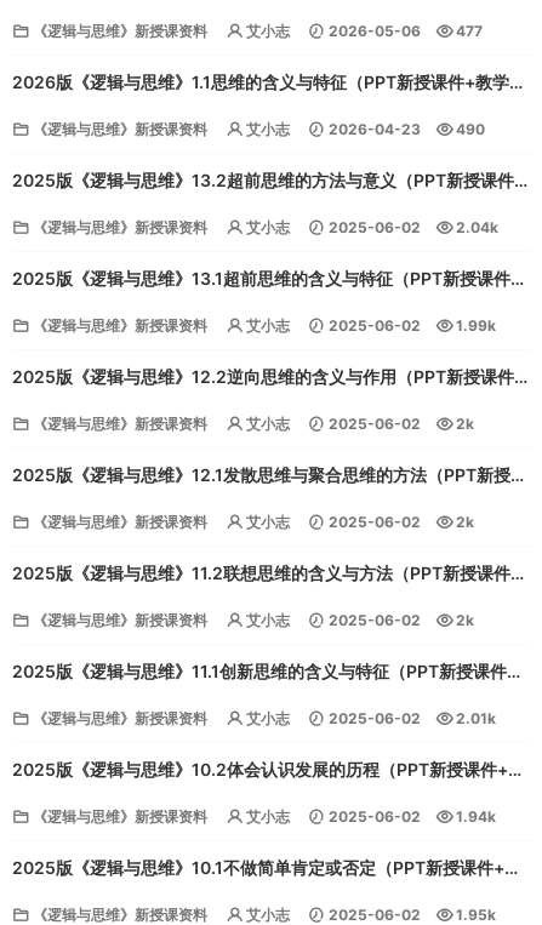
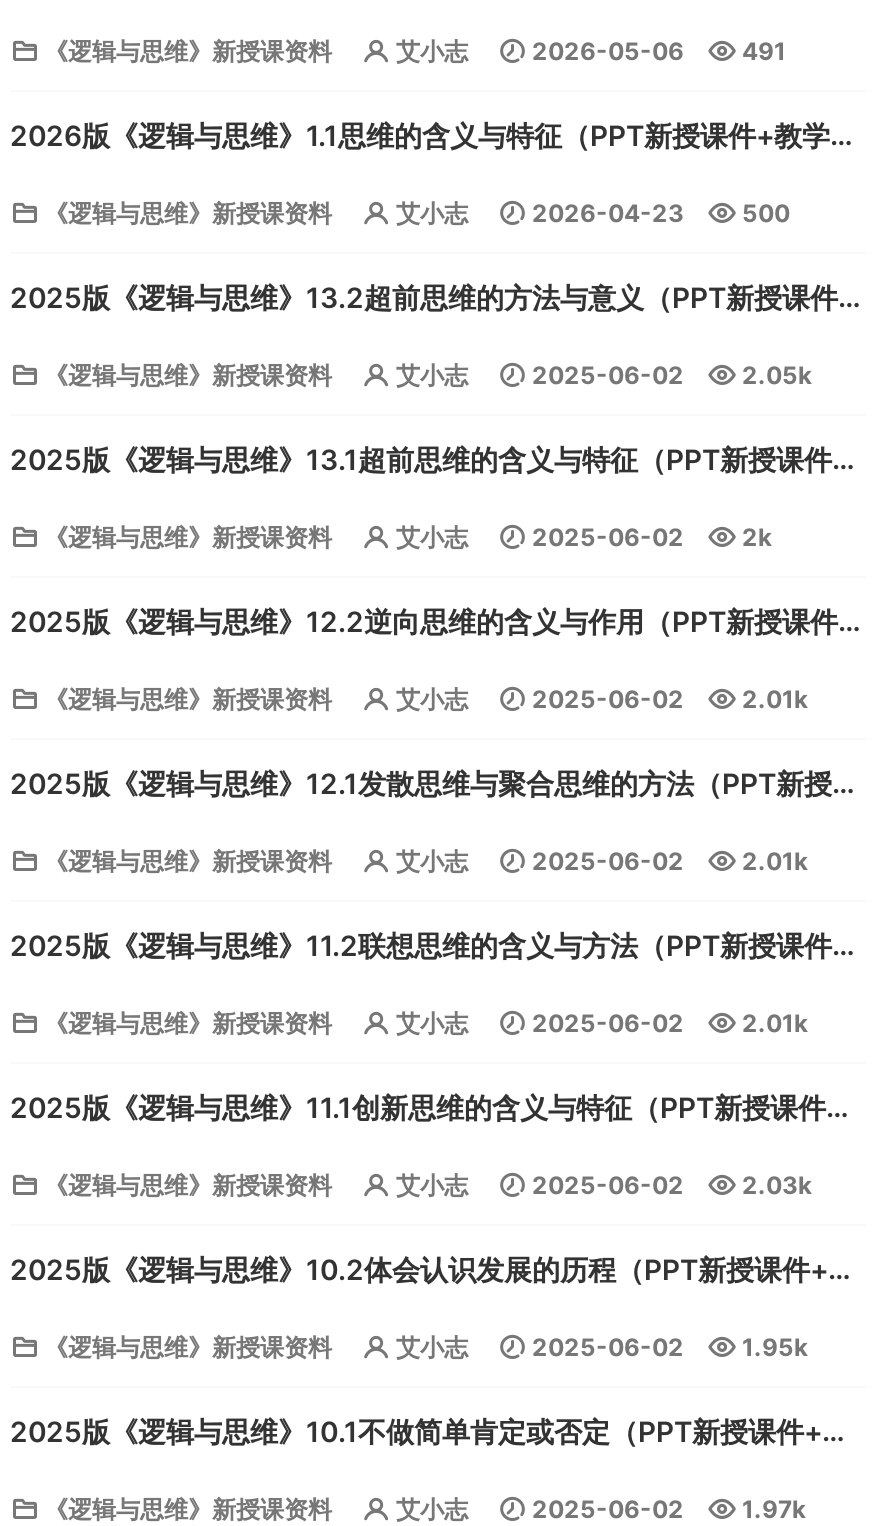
- 艾小志 2026-05-06 477
+ 艾小志 2026-05-06 491

- 艾小志 2026-04-23 490
+ 艾小志 2026-04-23 500

- 艾小志 2025-06-02 2.04k
+ 艾小志 2025-06-02 2.05k

- 艾小志 2025-06-02 1.99k
+ 艾小志 2025-06-02 2k

- 艾小志 2025-06-02 2k
+ 艾小志 2025-06-02 2.01k

- 艾小志 2025-06-02 2k
+ 艾小志 2025-06-02 2.01k

- 艾小志 2025-06-02 2k
+ 艾小志 2025-06-02 2.01k

- 艾小志 2025-06-02 2.01k
+ 艾小志 2025-06-02 2.03k

- 艾小志 2025-06-02 1.94k
+ 艾小志 2025-06-02 1.95k

- 艾小志 2025-06-02 1.95k
+ 艾小志 2025-06-02 1.97k
